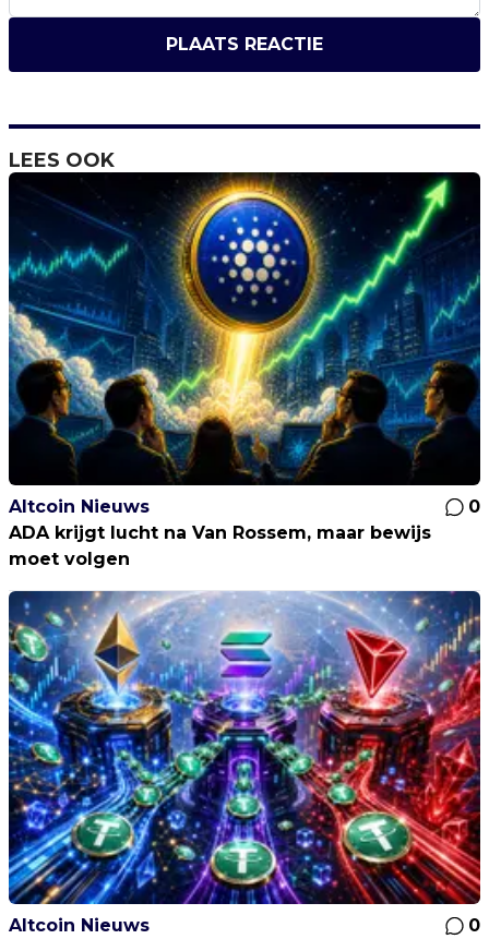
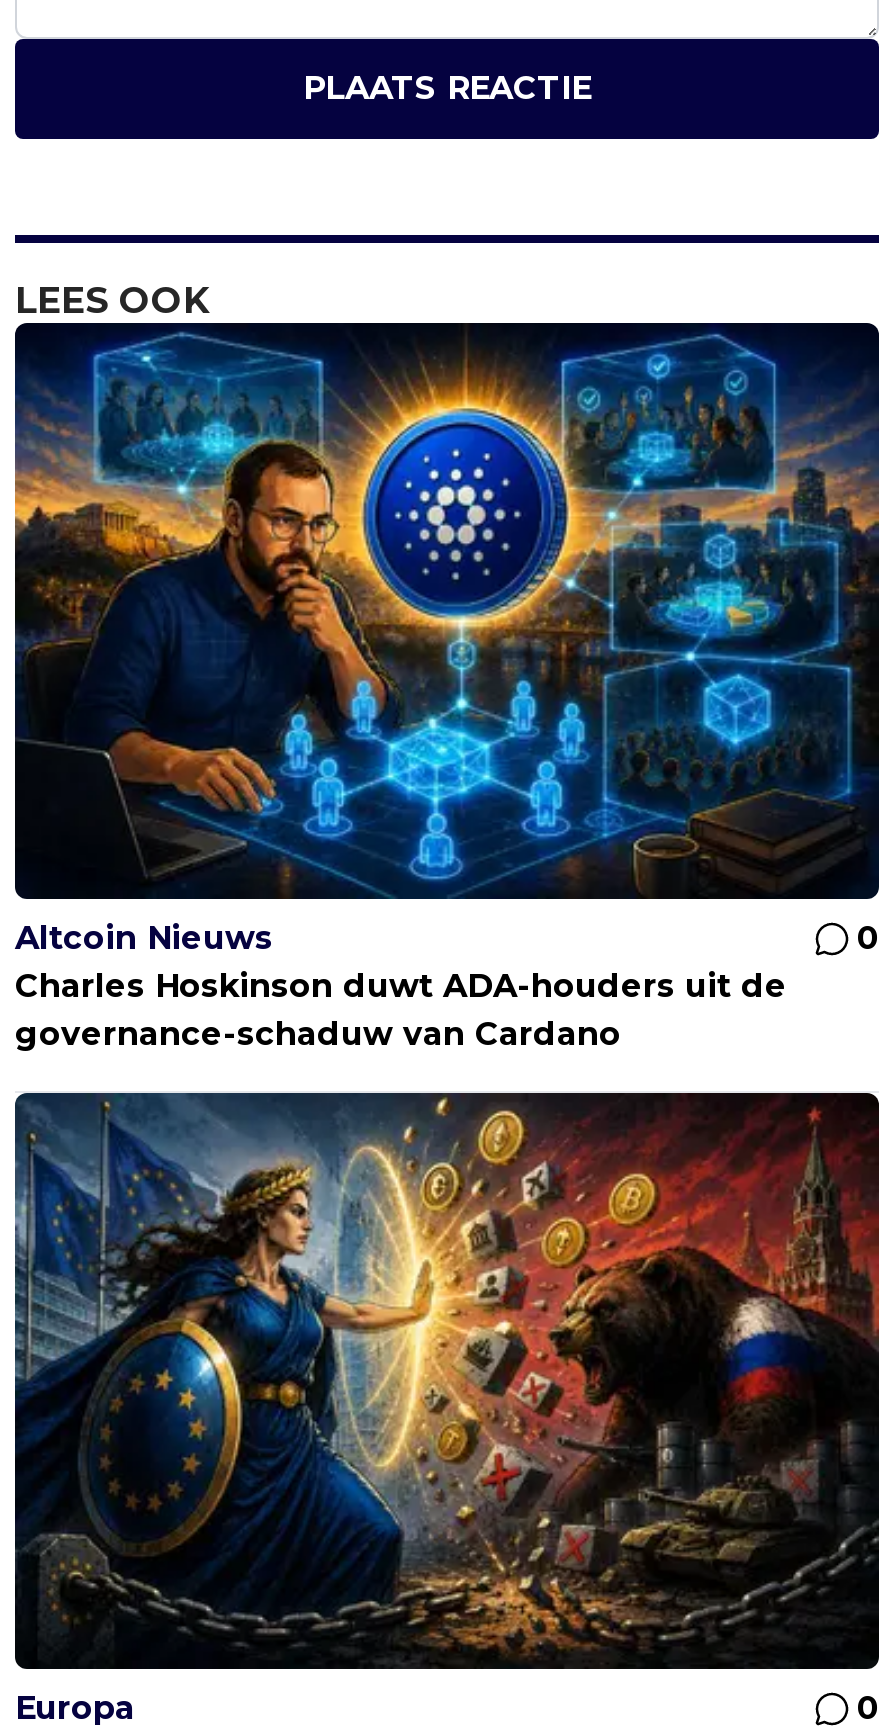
- [image]
- ADA krijgt lucht na Van Rossem, maar bewijs
- moet volgen
+ [image]
+ Charles Hoskinson duwt ADA-houders uit de
+ governance-schaduw van Cardano

- [image]
- Altcoin Nieuws
+ [image]
+ Europa
